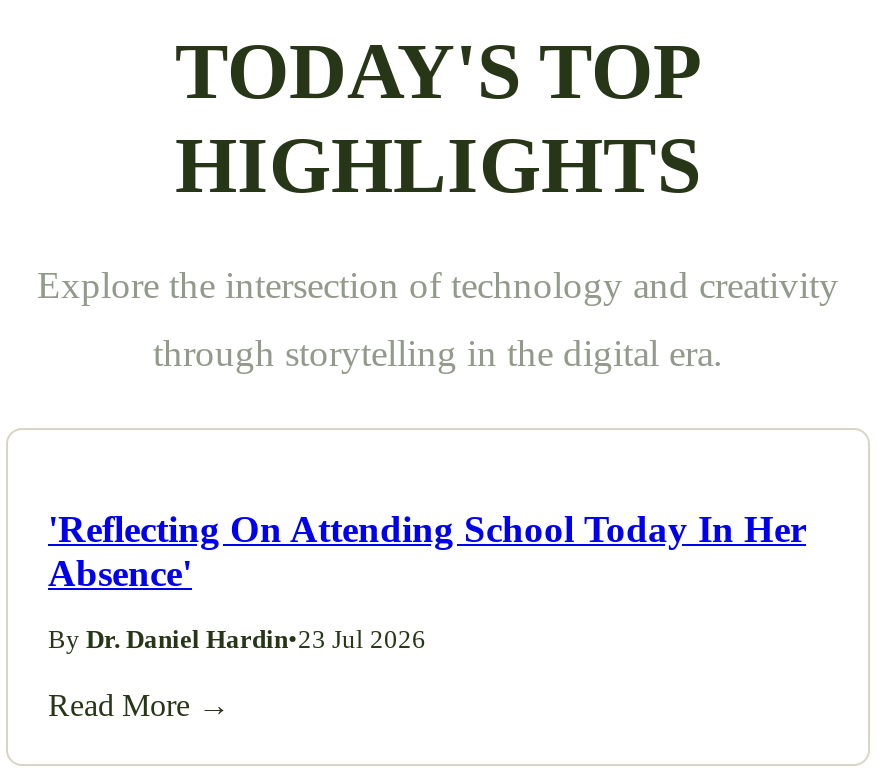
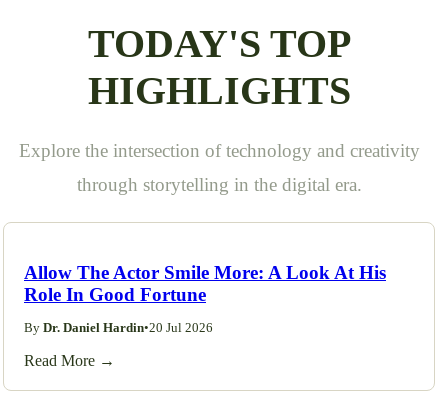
- 'Reflecting On Attending School Today In Her
- Absence'
+ Allow The Actor Smile More: A Look At His
+ Role In Good Fortune

- By Dr. Daniel Hardin•23 Jul 2026
+ By Dr. Daniel Hardin•20 Jul 2026
